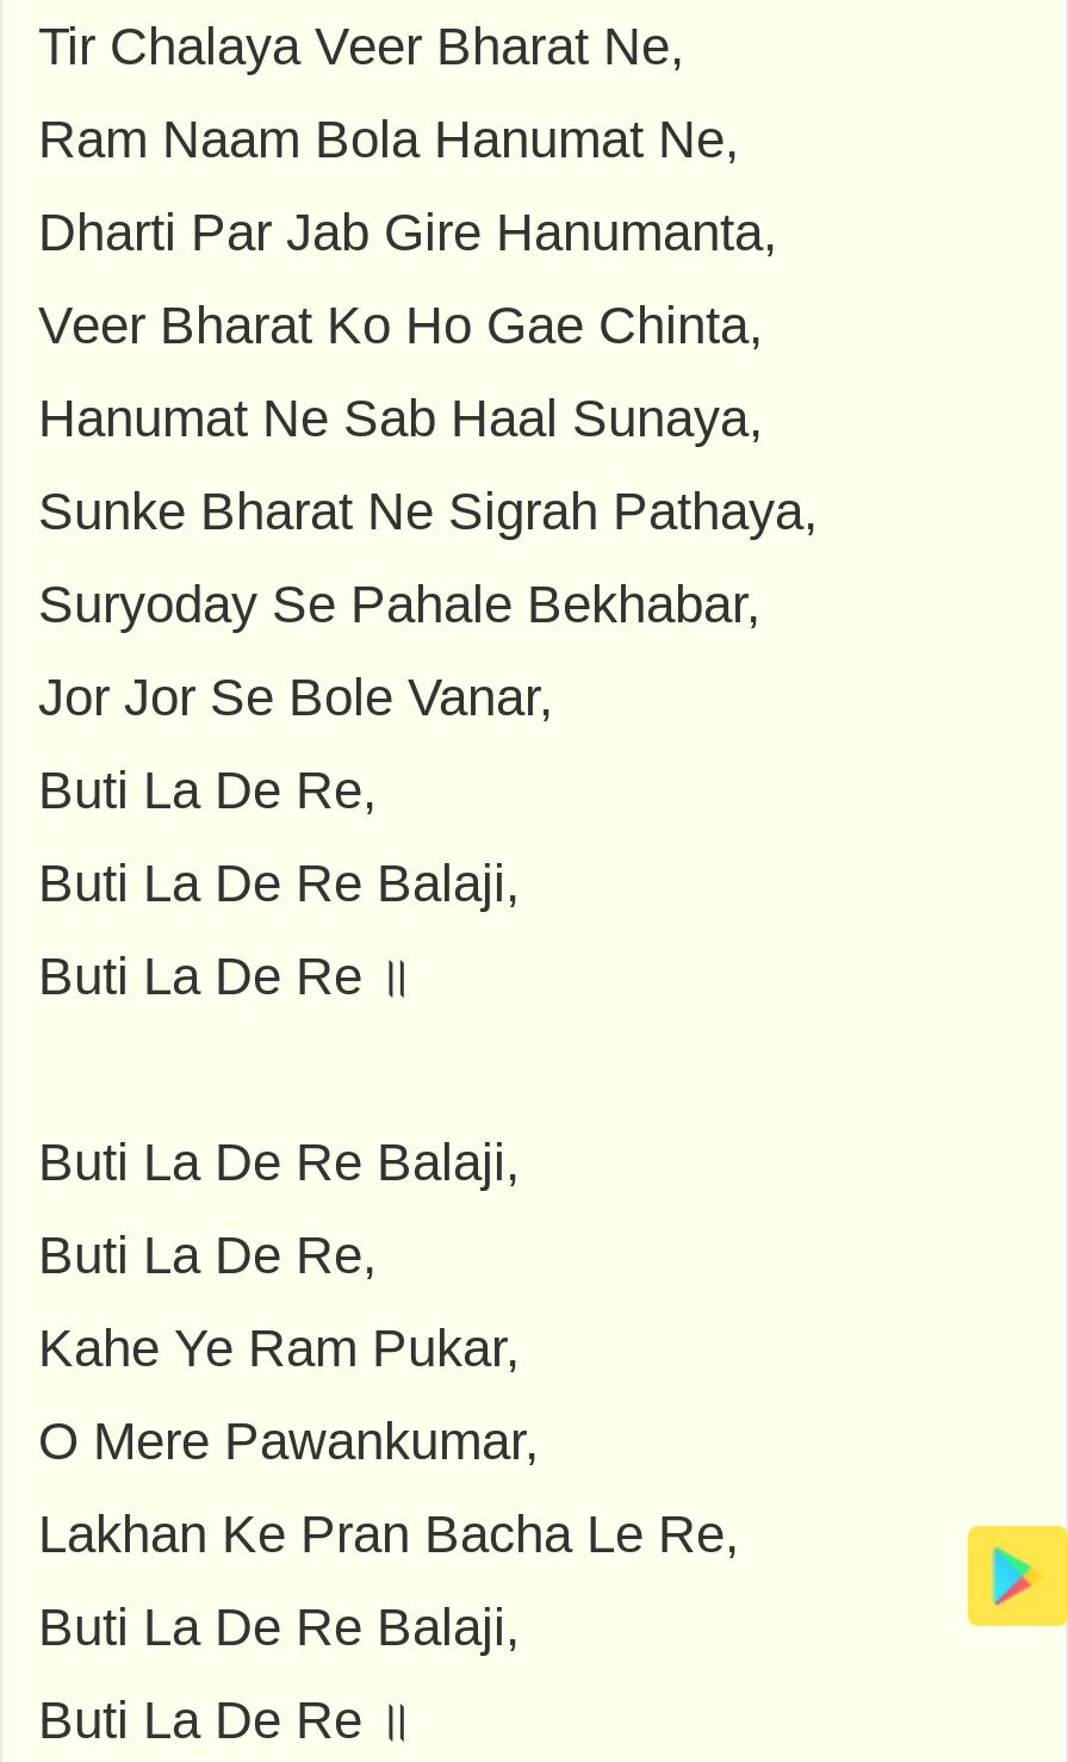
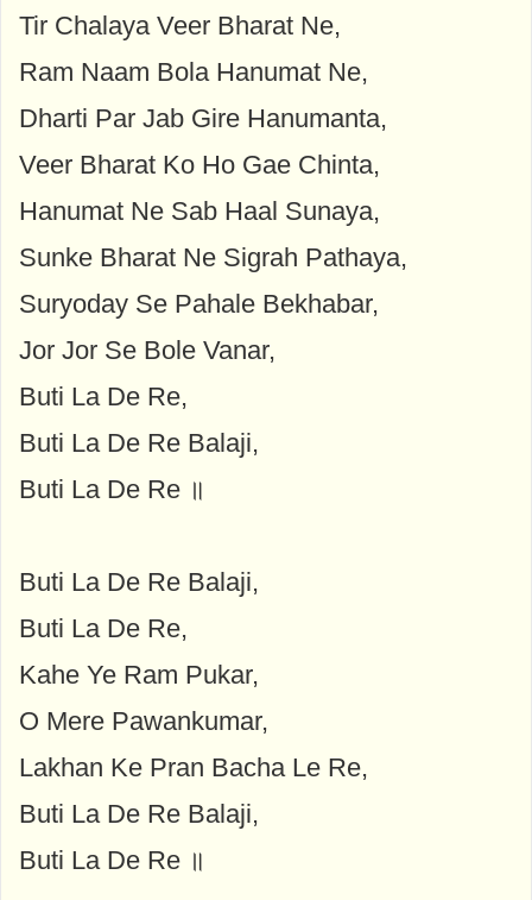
- [image]
